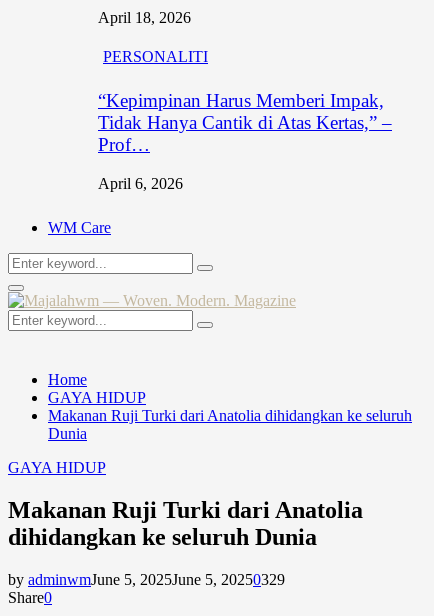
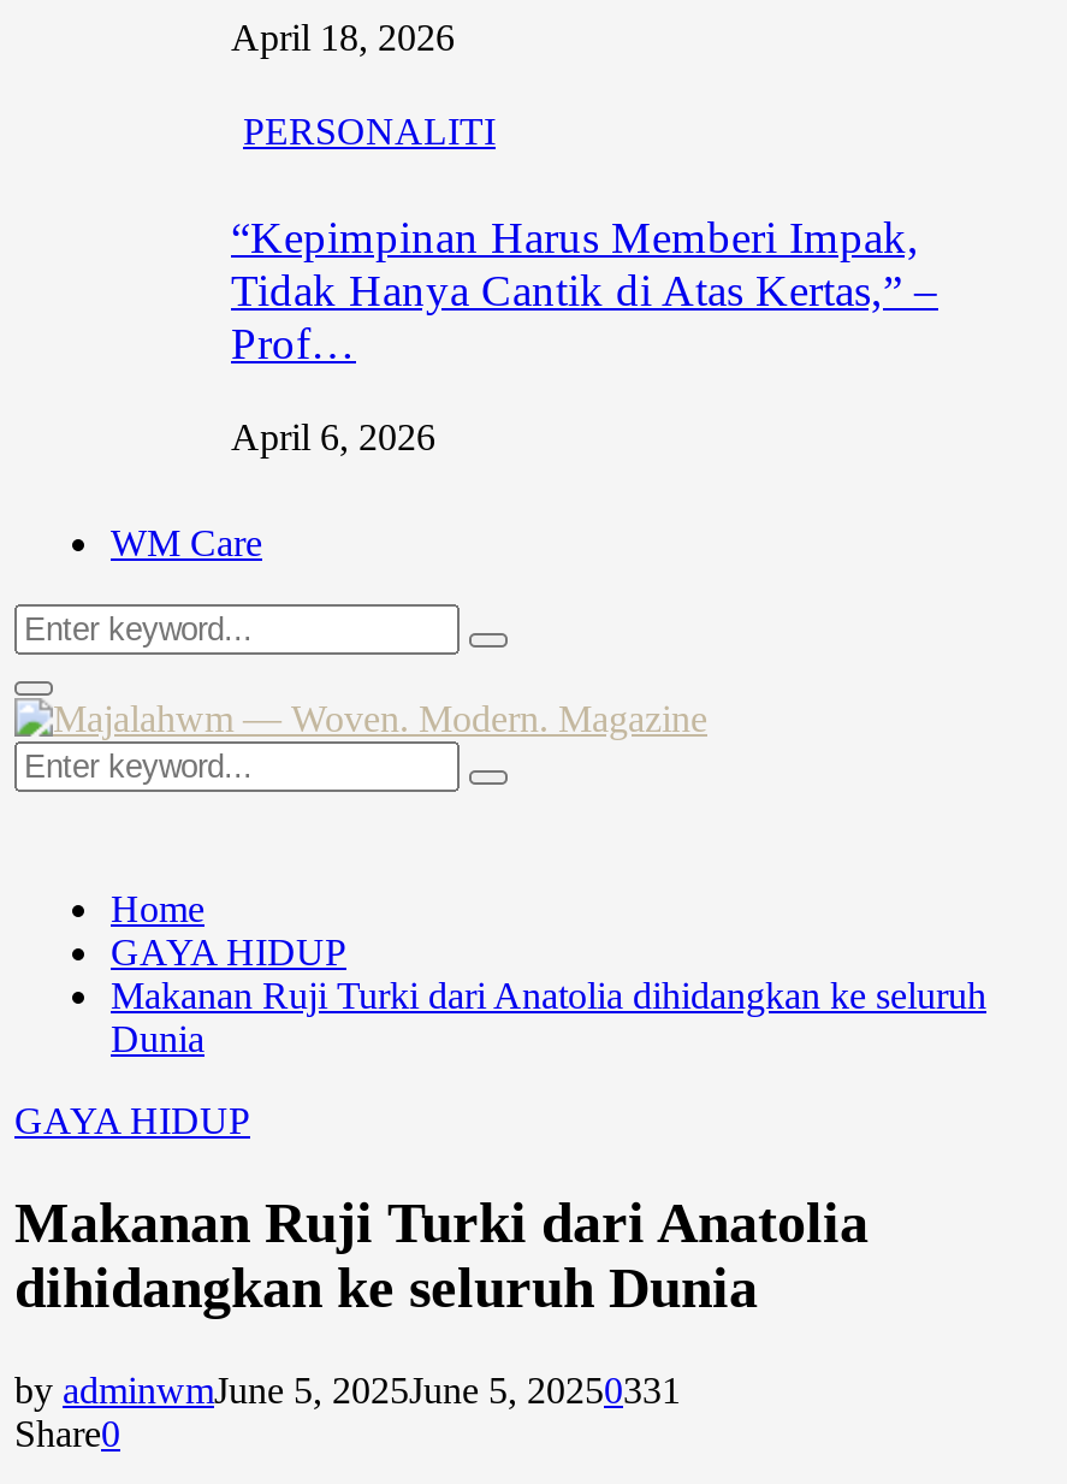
- by adminwmJune 5, 2025June 5, 20250329
+ by adminwmJune 5, 2025June 5, 20250331
